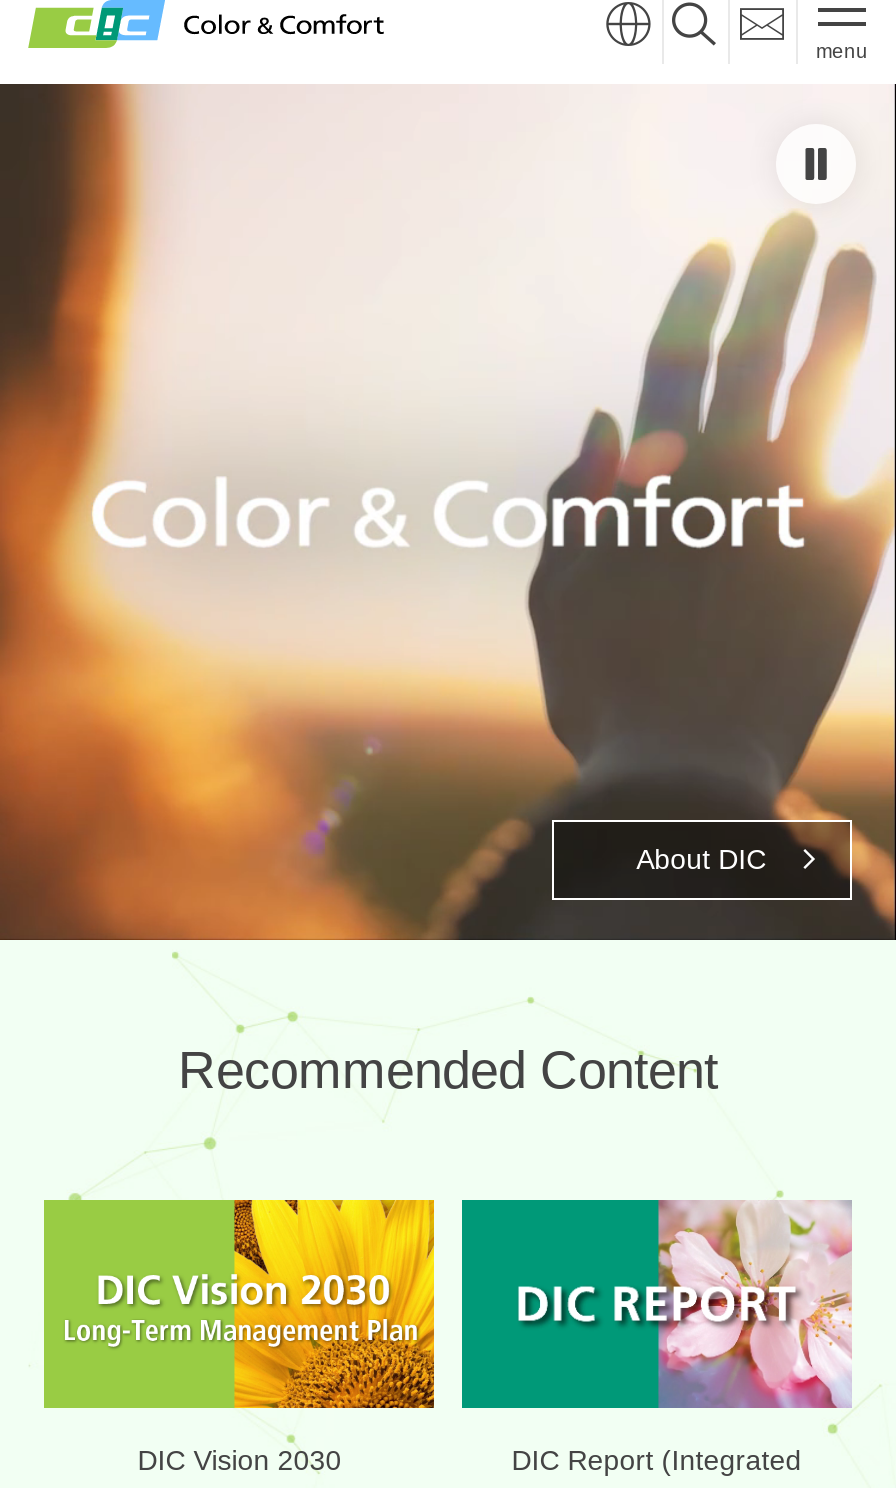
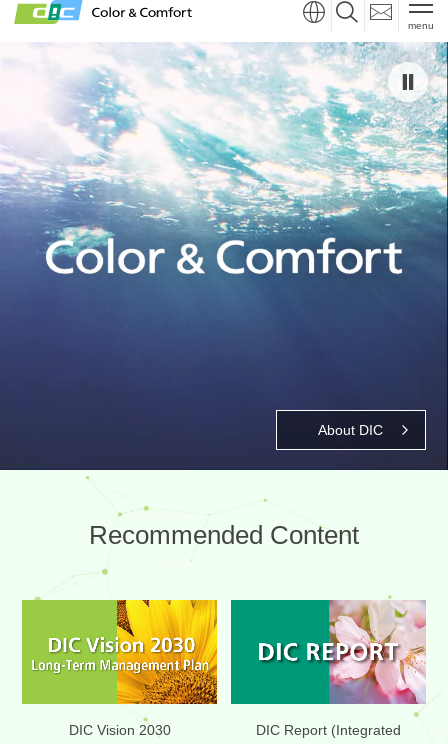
- [image]
+ [image]
